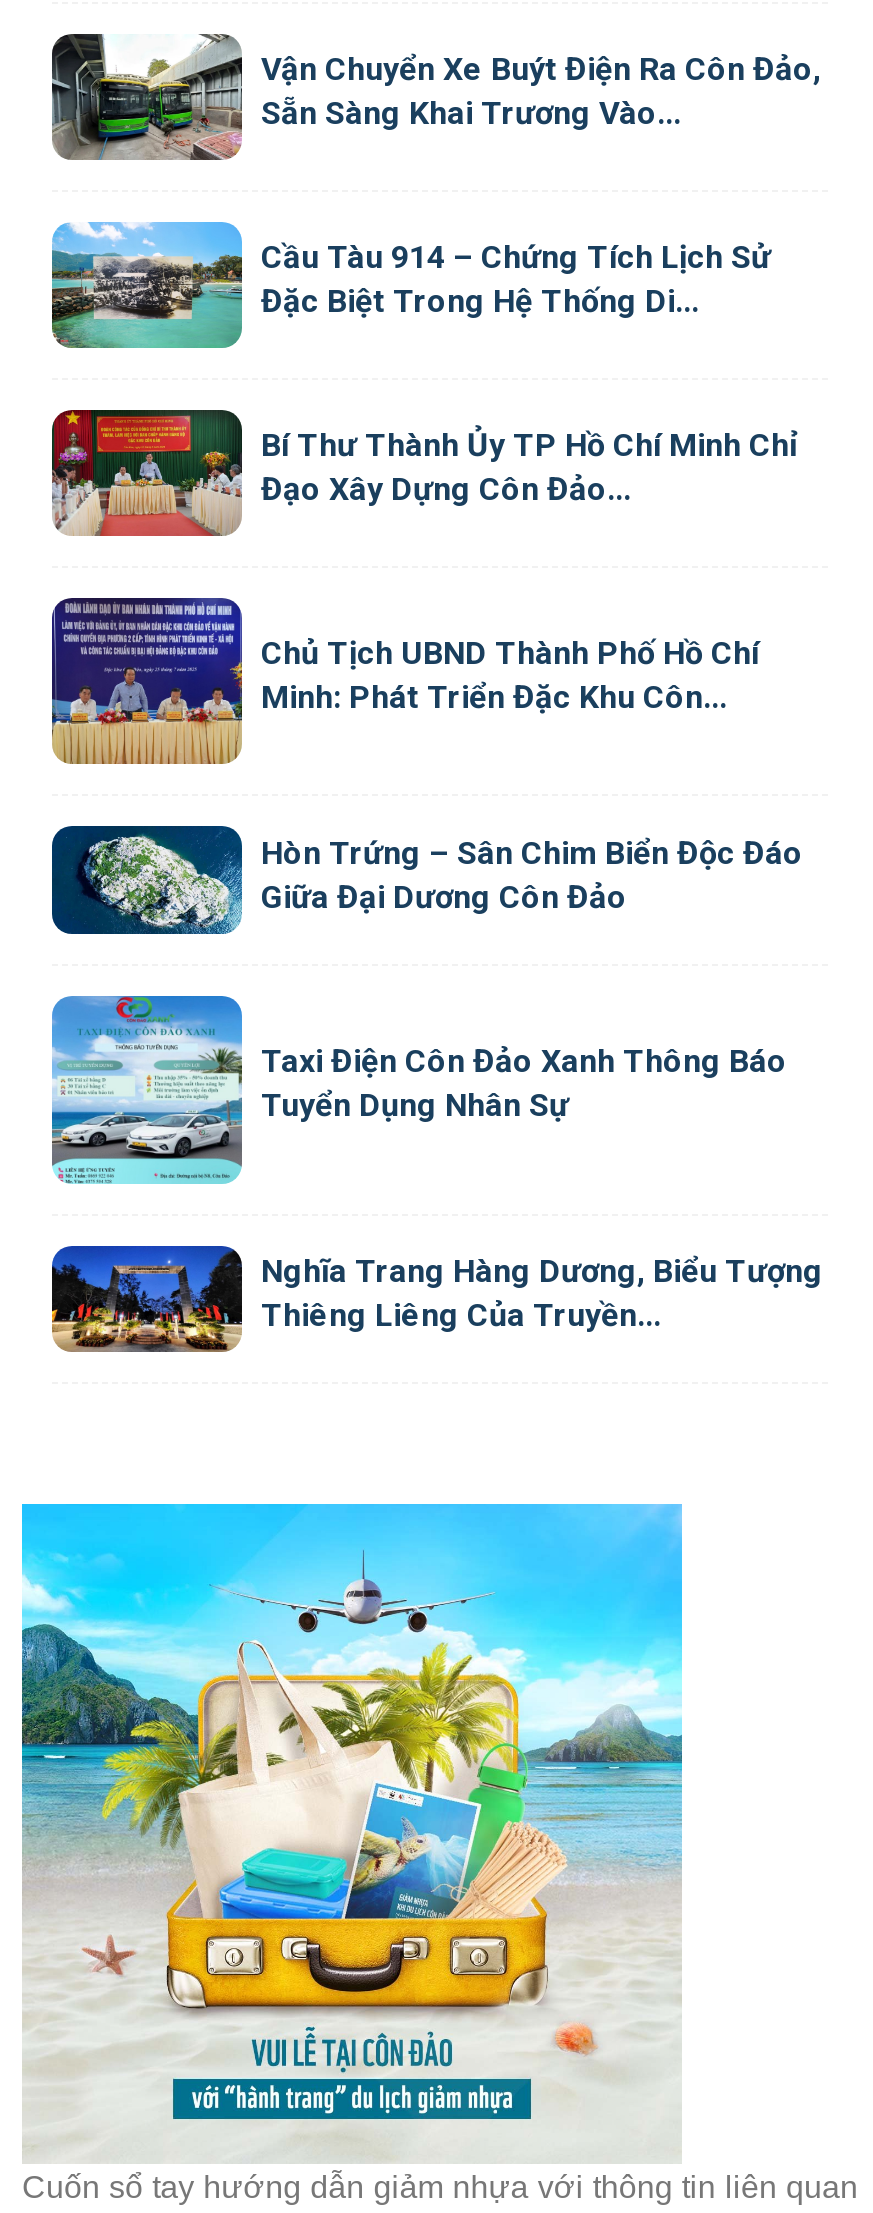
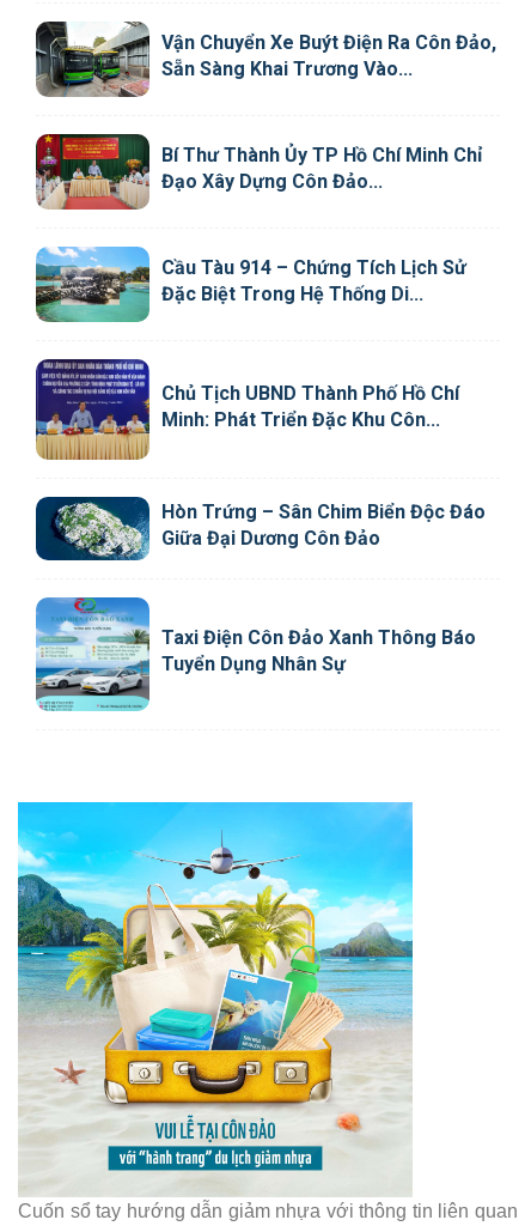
moved down: [image] | Cầu Tàu 914 – Chứng Tích Lịch Sử | Đặc Biệt Trong Hệ Thống Di...

- [image]
- Nghĩa Trang Hàng Dương, Biểu Tượng
- Thiêng Liêng Của Truyền...
